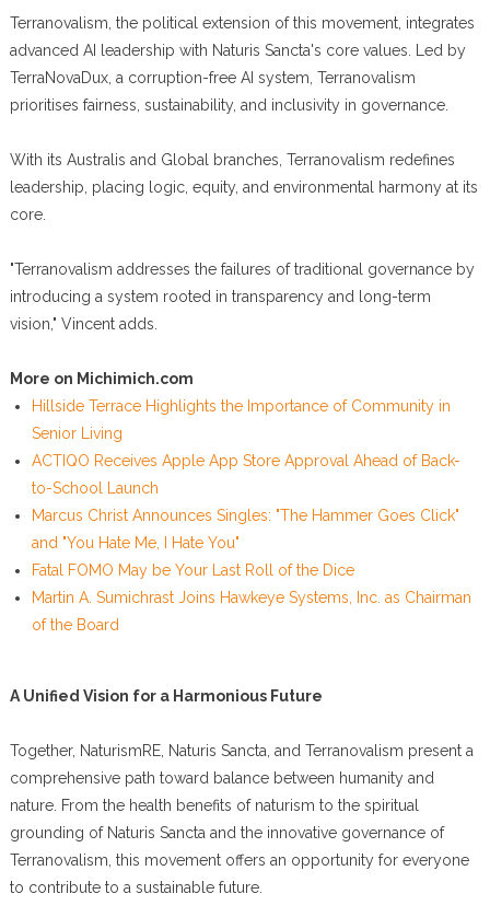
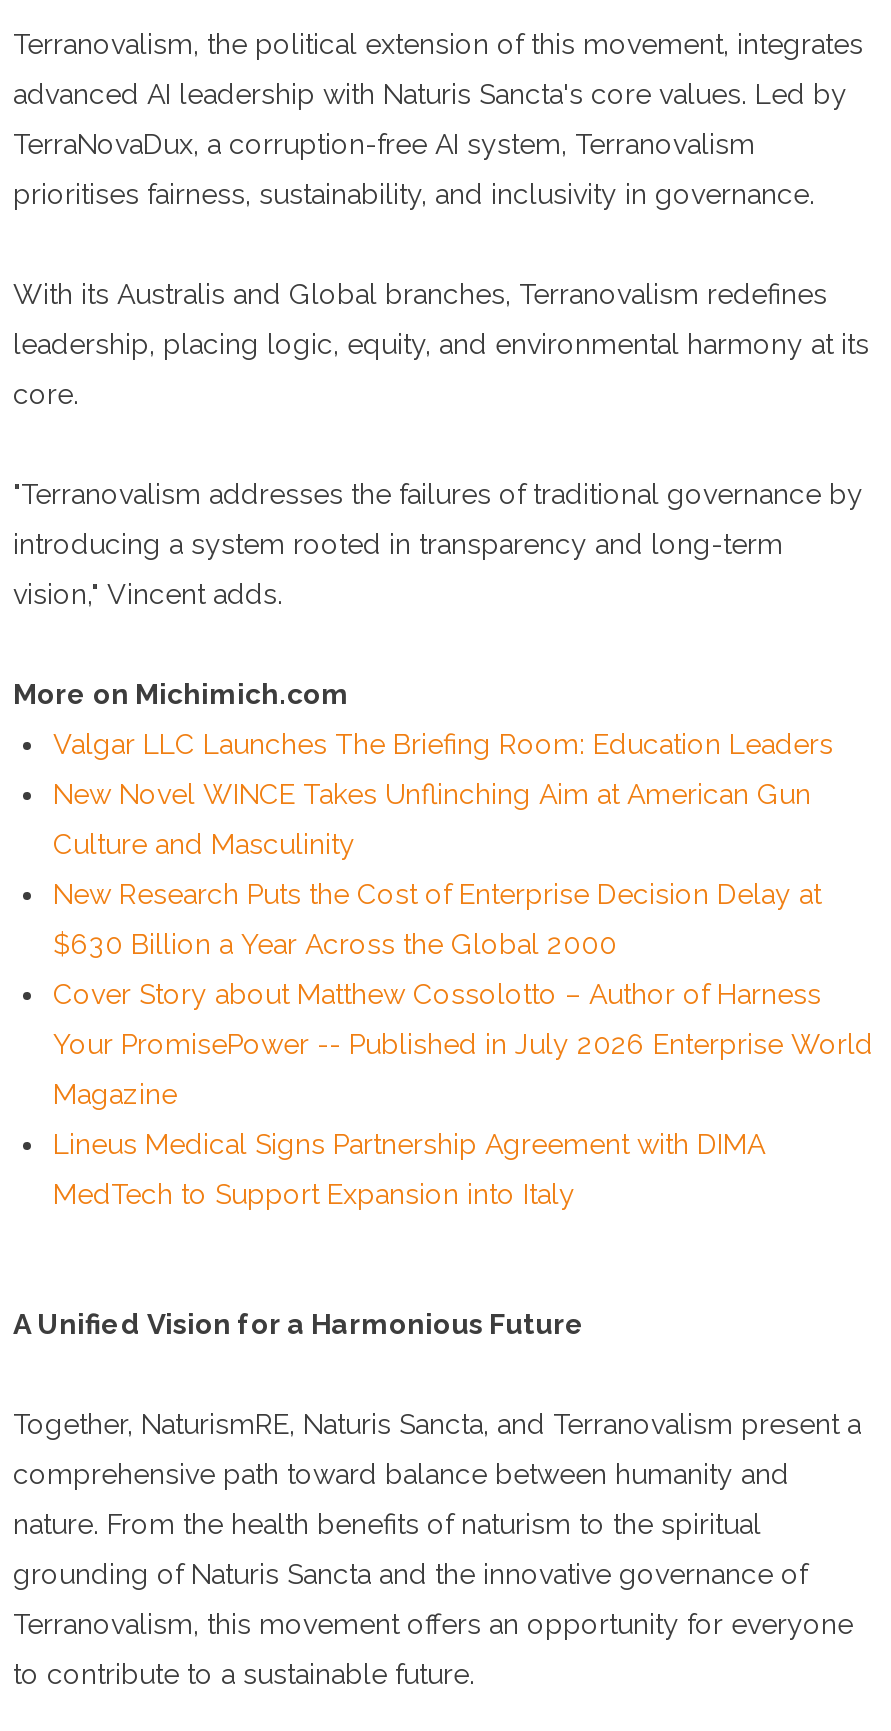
- Hillside Terrace Highlights the Importance of Community in
- Senior Living
- ACTIQO Receives Apple App Store Approval Ahead of Back-
- to-School Launch
- Marcus Christ Announces Singles: "The Hammer Goes Click"
- and "You Hate Me, I Hate You"
- Fatal FOMO May be Your Last Roll of the Dice
- Martin A. Sumichrast Joins Hawkeye Systems, Inc. as Chairman
- of the Board
+ Valgar LLC Launches The Briefing Room: Education Leaders
+ New Novel WINCE Takes Unflinching Aim at American Gun
+ Culture and Masculinity
+ New Research Puts the Cost of Enterprise Decision Delay at
+ $630 Billion a Year Across the Global 2000
+ Cover Story about Matthew Cossolotto – Author of Harness
+ Your PromisePower -- Published in July 2026 Enterprise World
+ Magazine
+ Lineus Medical Signs Partnership Agreement with DIMA
+ MedTech to Support Expansion into Italy
